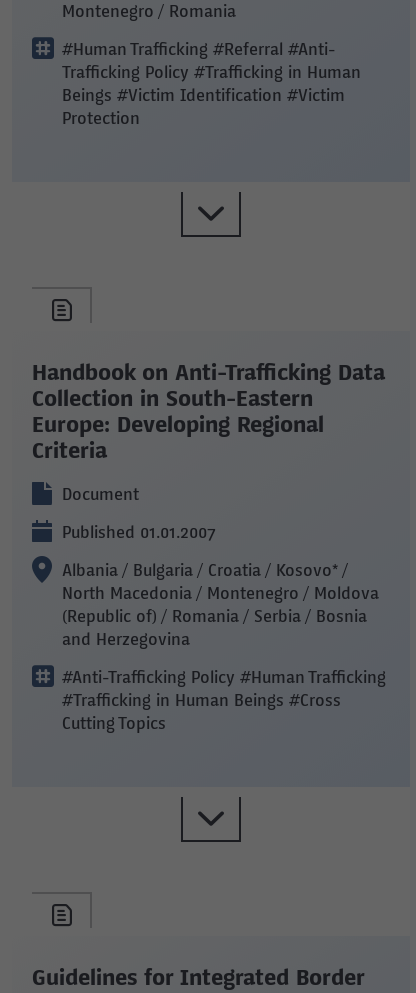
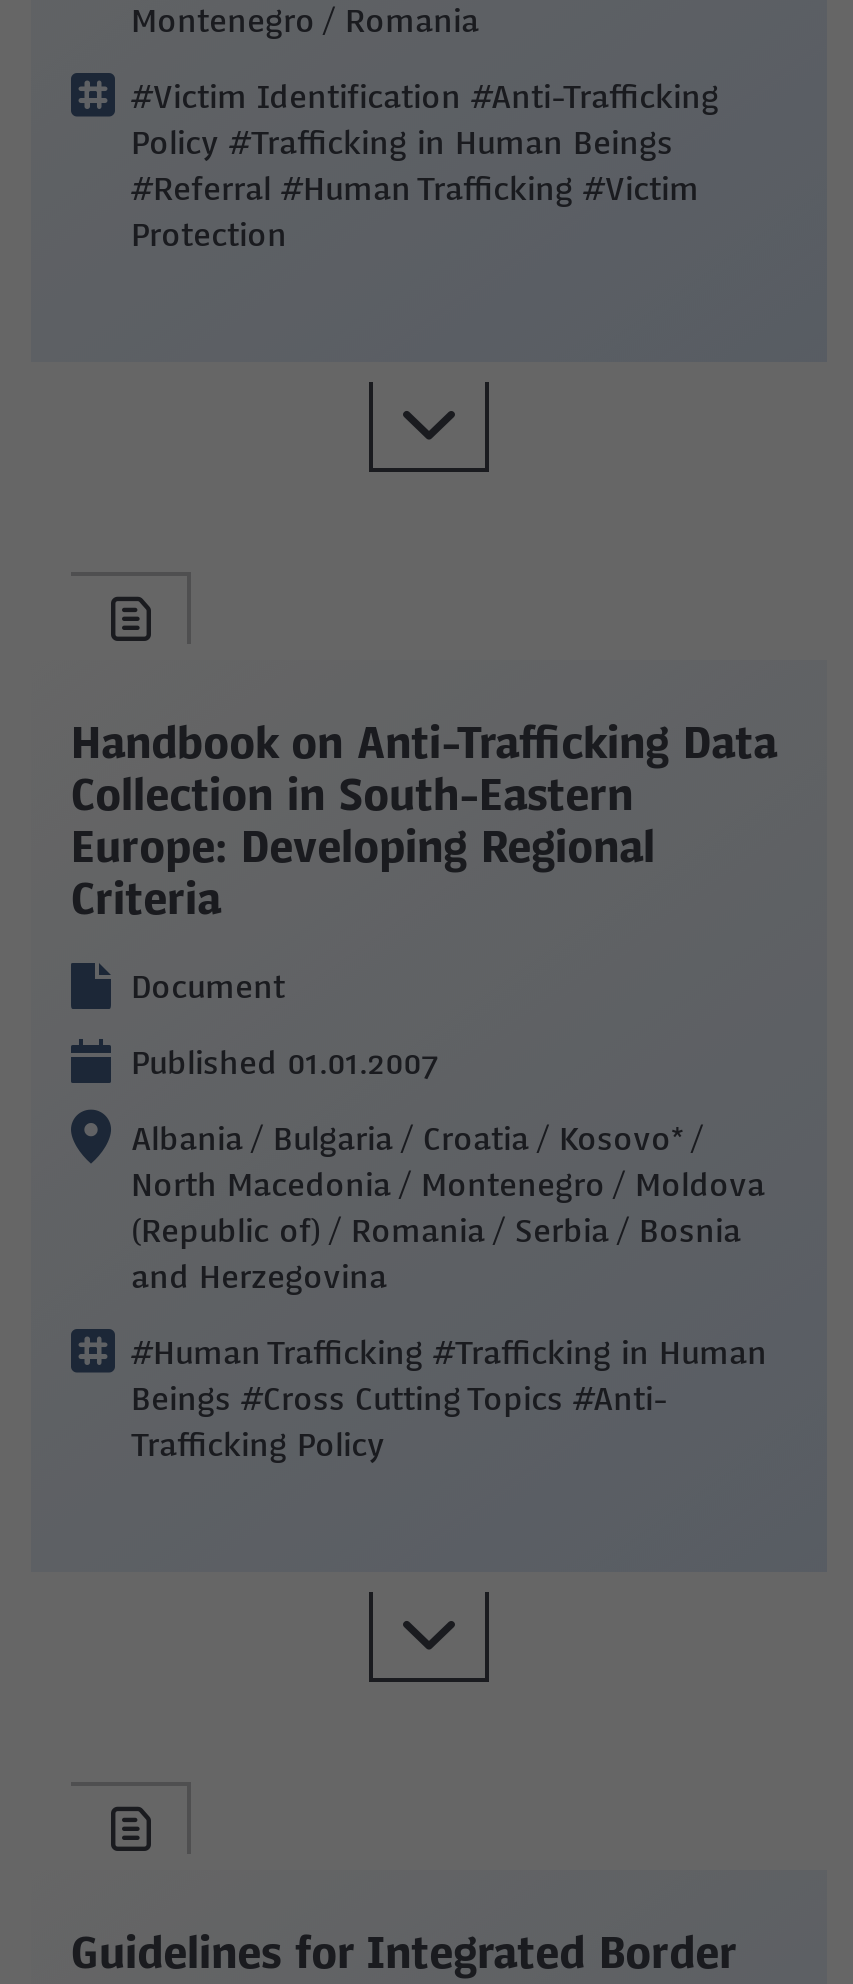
- #Human Trafficking #Referral #Anti-
- Trafficking Policy #Trafficking in Human
- Beings #Victim Identification #Victim
+ #Victim Identification #Anti-Trafficking
+ Policy #Trafficking in Human Beings
+ #Referral #Human Trafficking #Victim

- #Anti-Trafficking Policy #Human Trafficking
- #Trafficking in Human Beings #Cross
- Cutting Topics
+ #Human Trafficking #Trafficking in Human
+ Beings #Cross Cutting Topics #Anti-
+ Trafficking Policy
